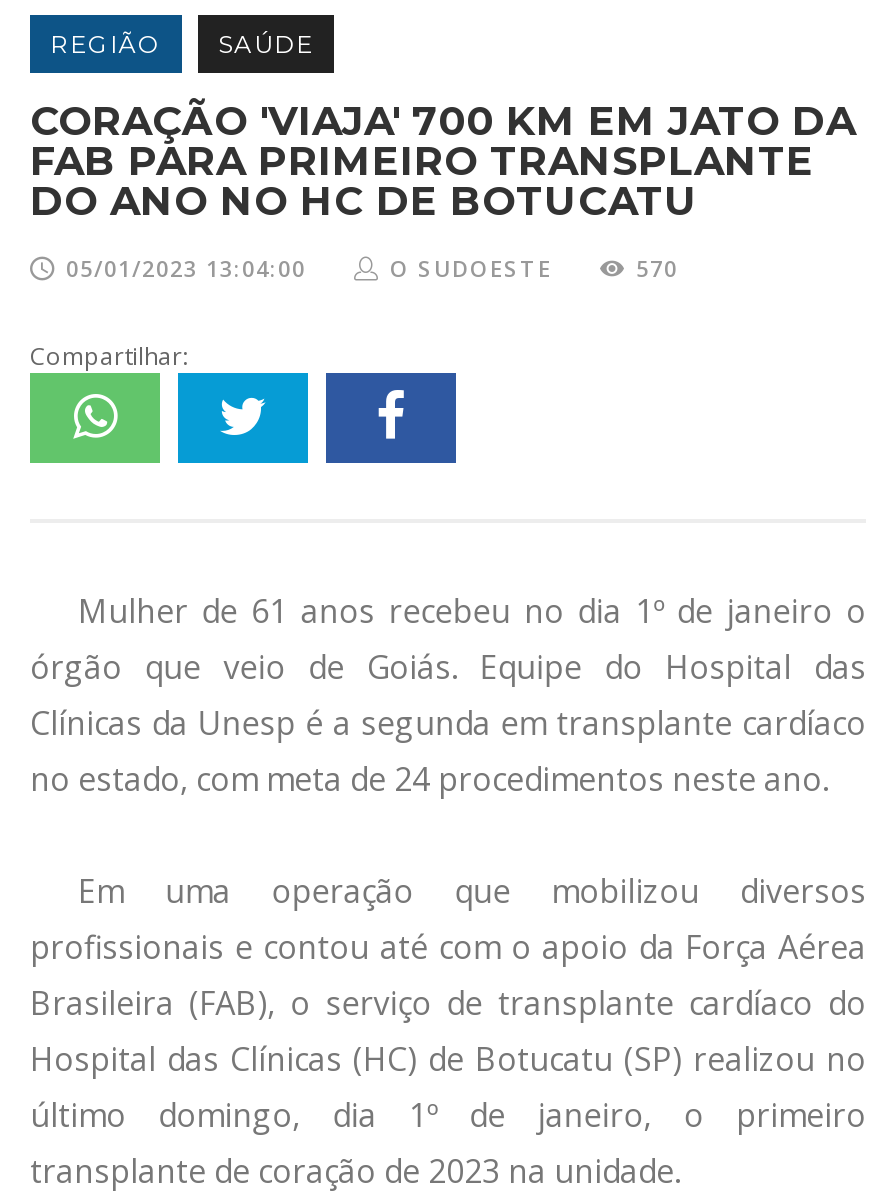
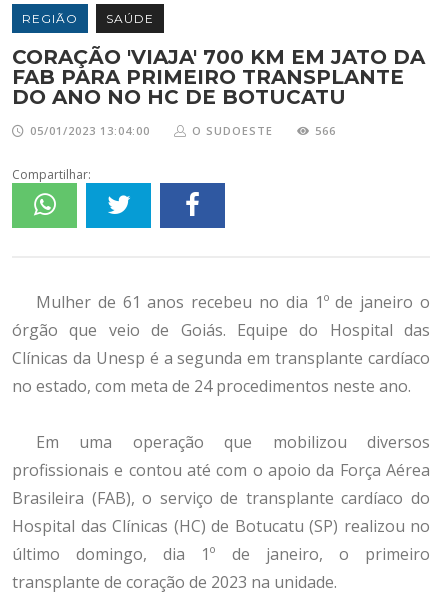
- 570
+ 566
